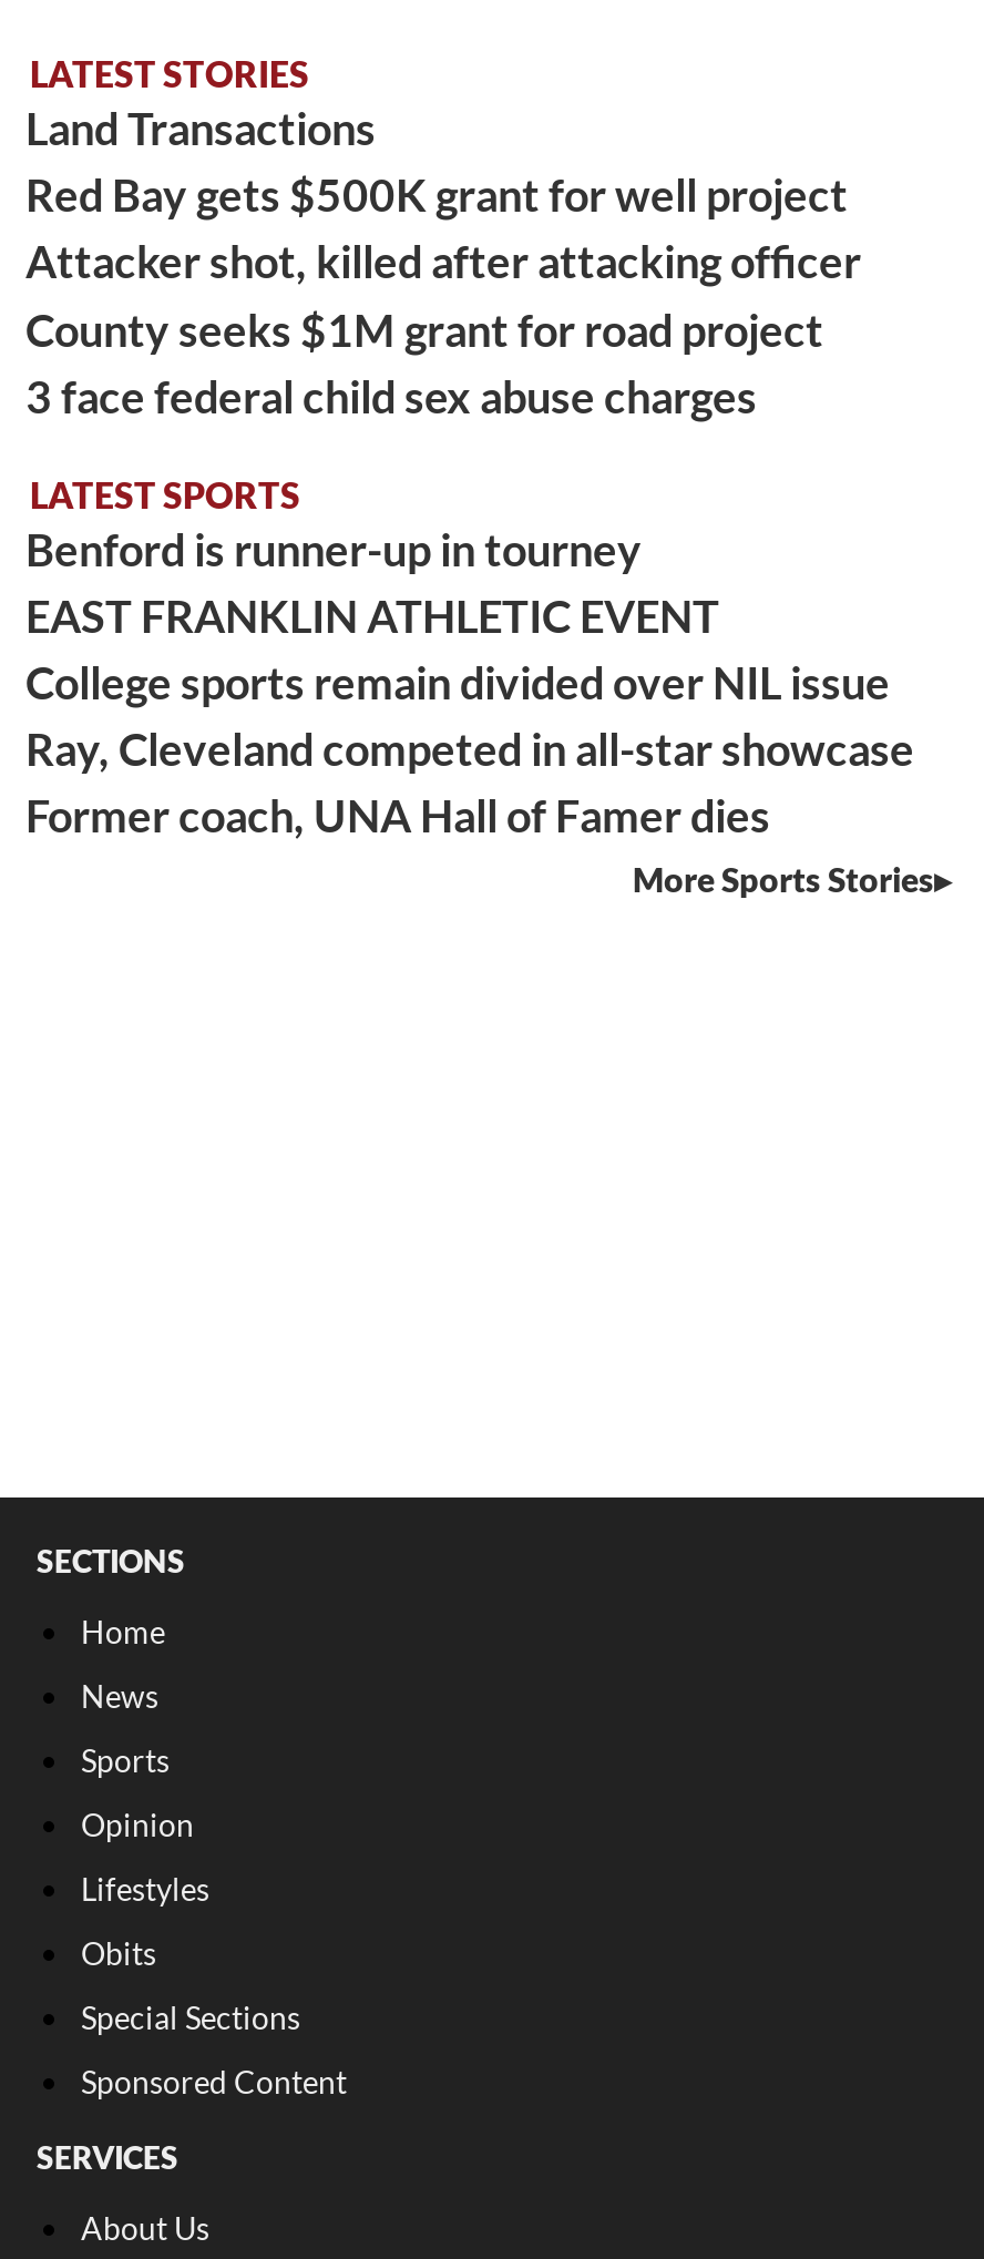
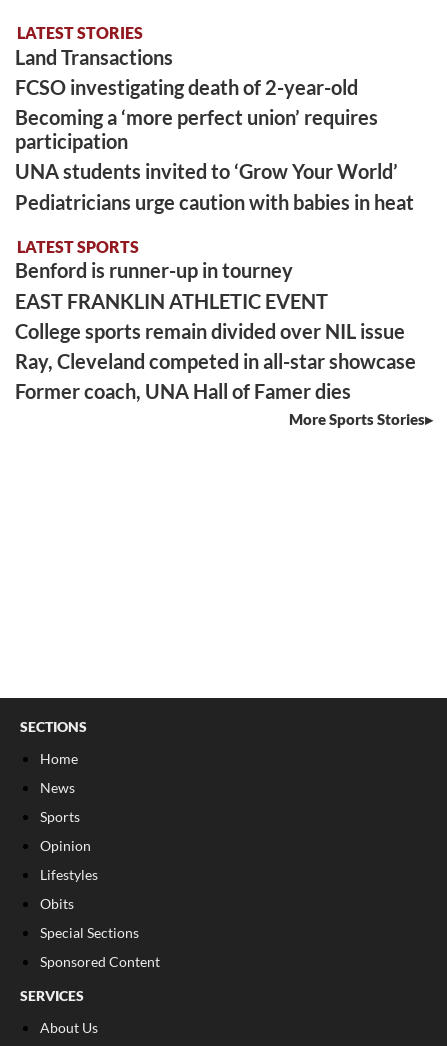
- Red Bay gets $500K grant for well project
- Attacker shot, killed after attacking officer
- County seeks $1M grant for road project
- 3 face federal child sex abuse charges
+ FCSO investigating death of 2-year-old
+ Becoming a ‘more perfect union’ requires
+ participation
+ UNA students invited to ‘Grow Your World’
+ Pediatricians urge caution with babies in heat
